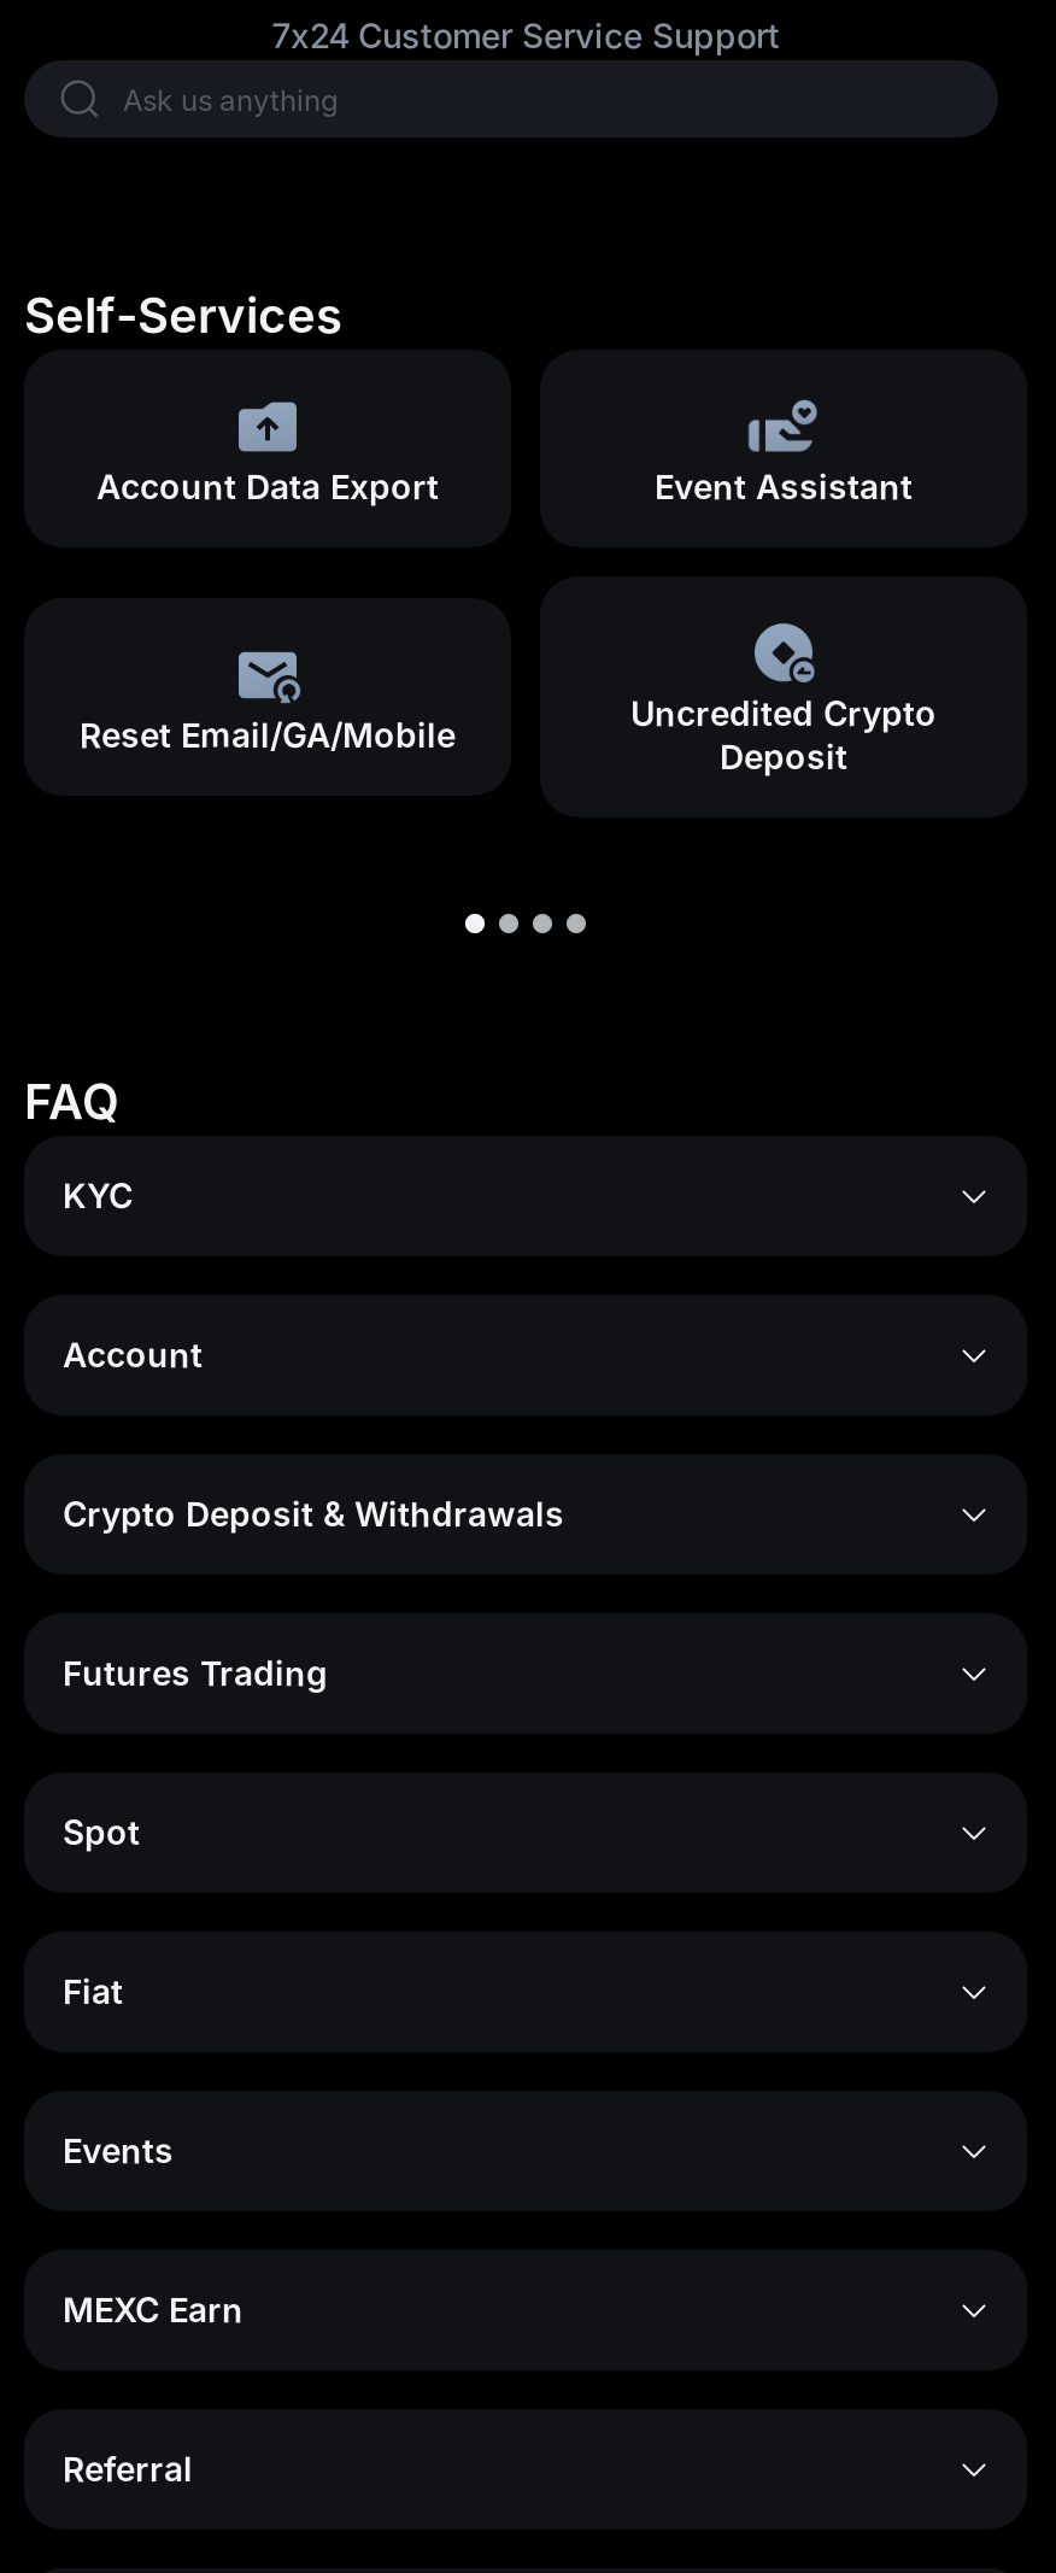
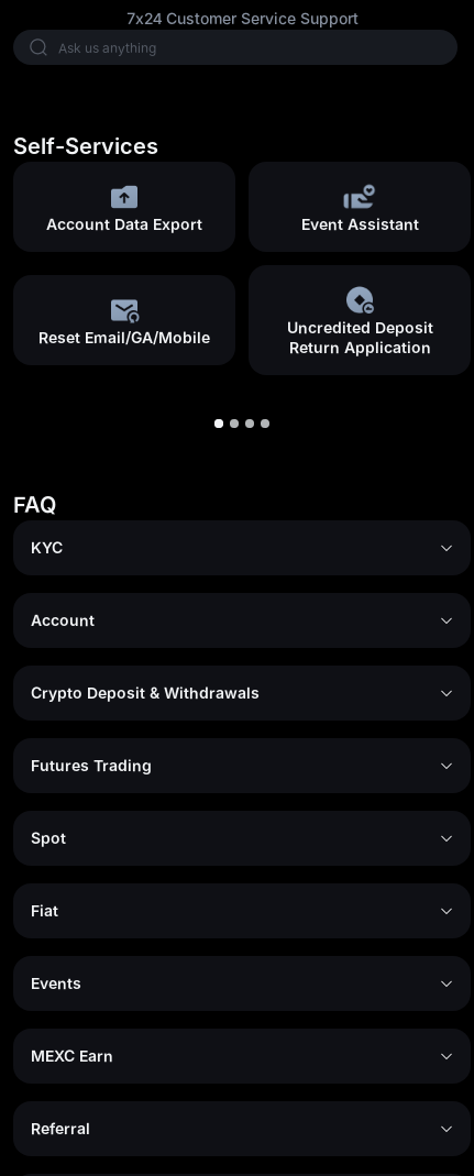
- Uncredited Crypto
- Deposit
+ Uncredited Deposit
+ Return Application
